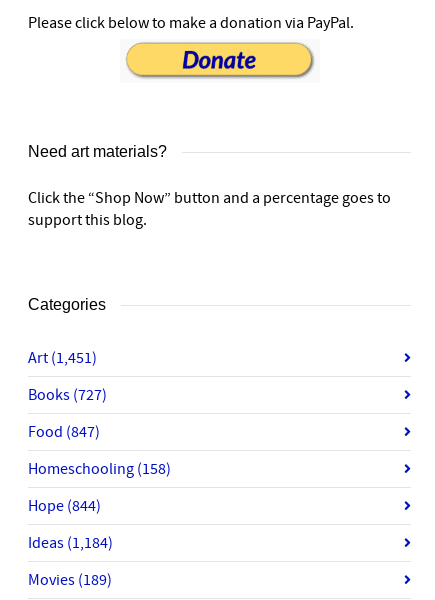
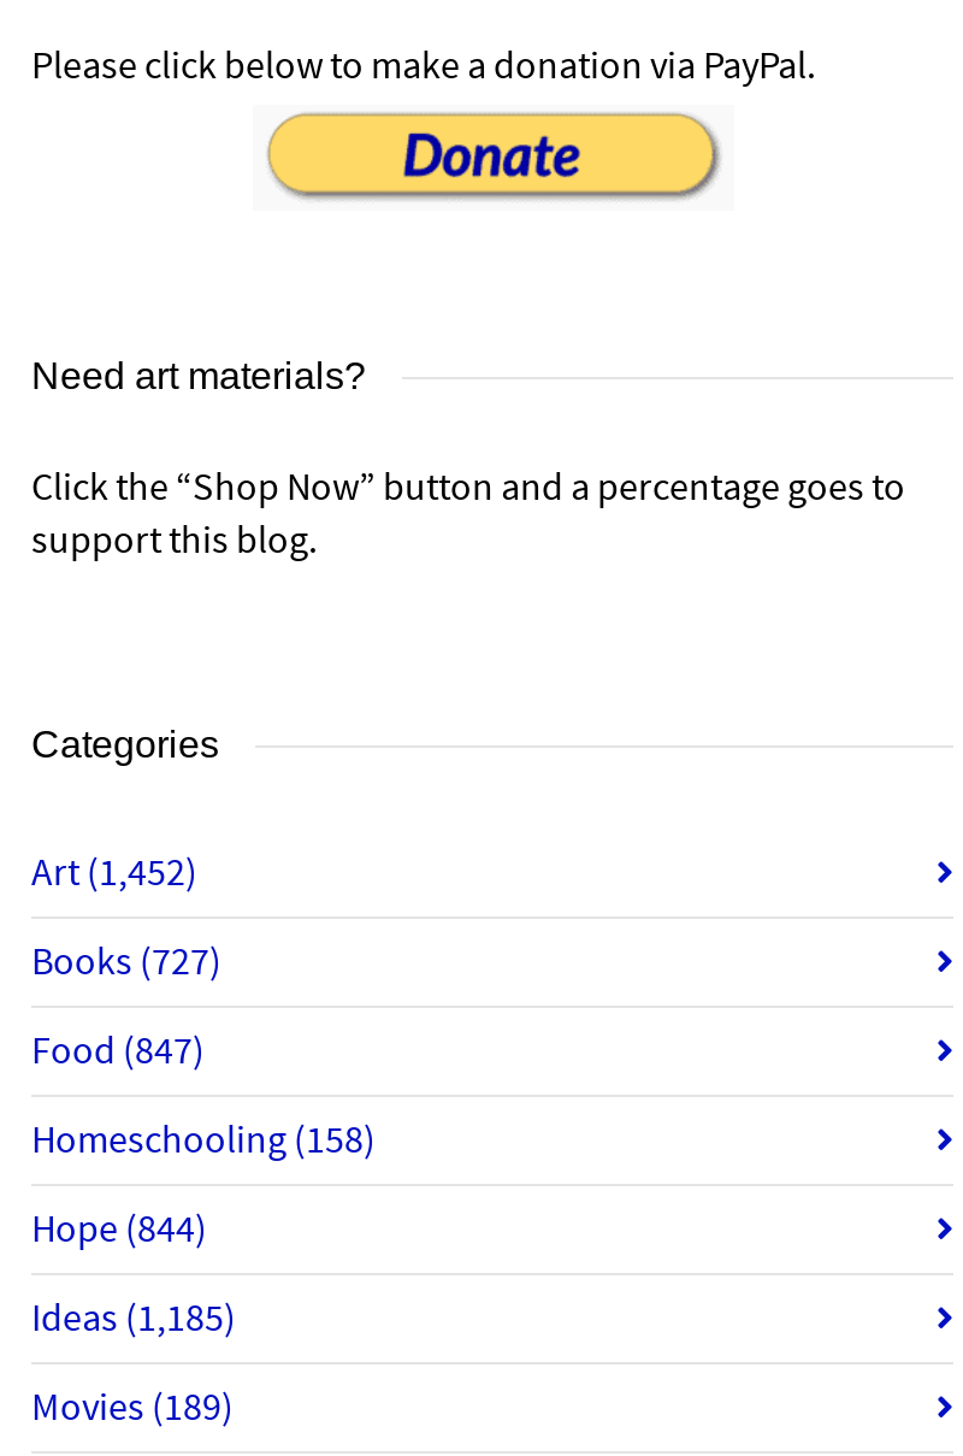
- Art (1,451)
+ Art (1,452)

- Ideas (1,184)
+ Ideas (1,185)
